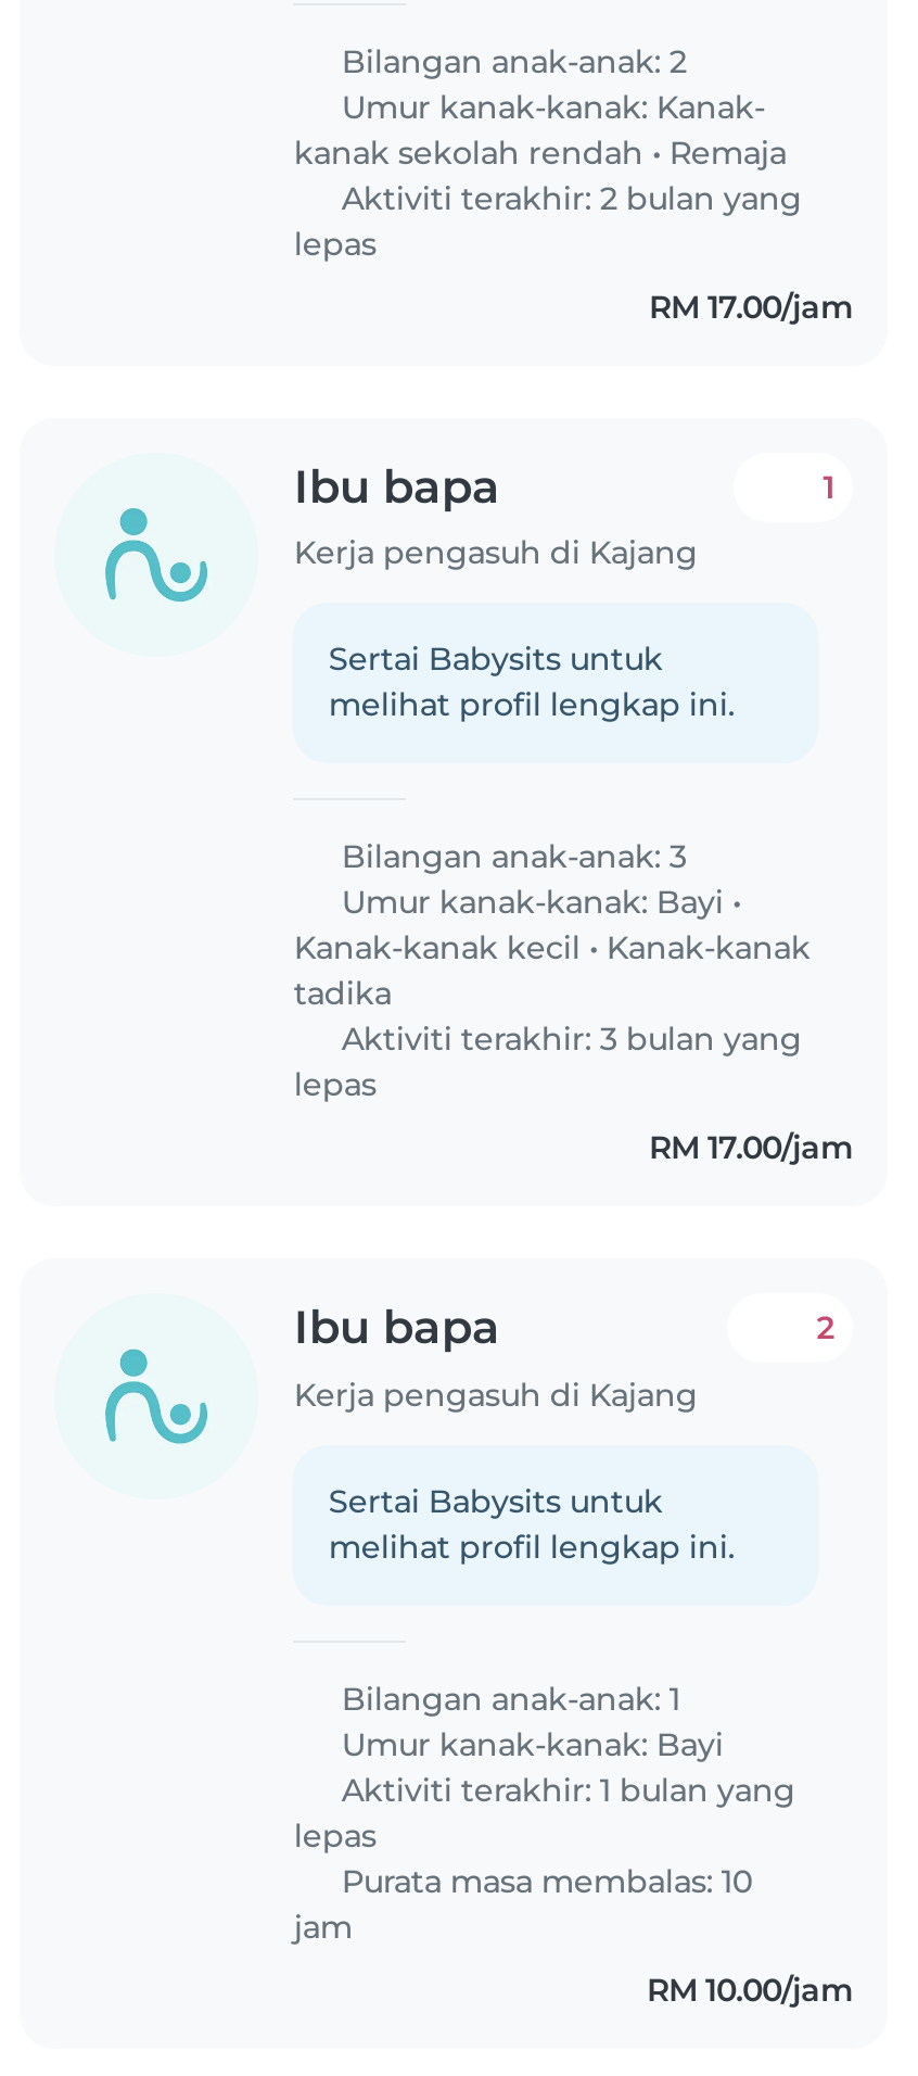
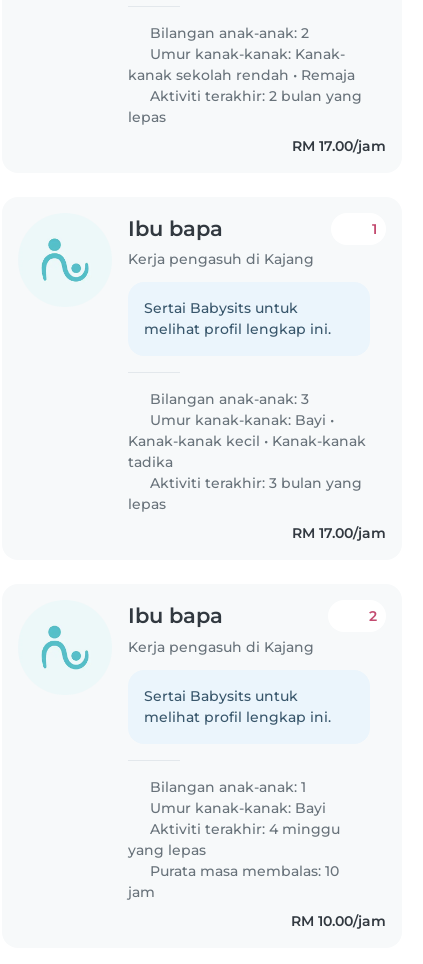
- Aktiviti terakhir: 1 bulan yang
- lepas
+ Aktiviti terakhir: 4 minggu
+ yang lepas
